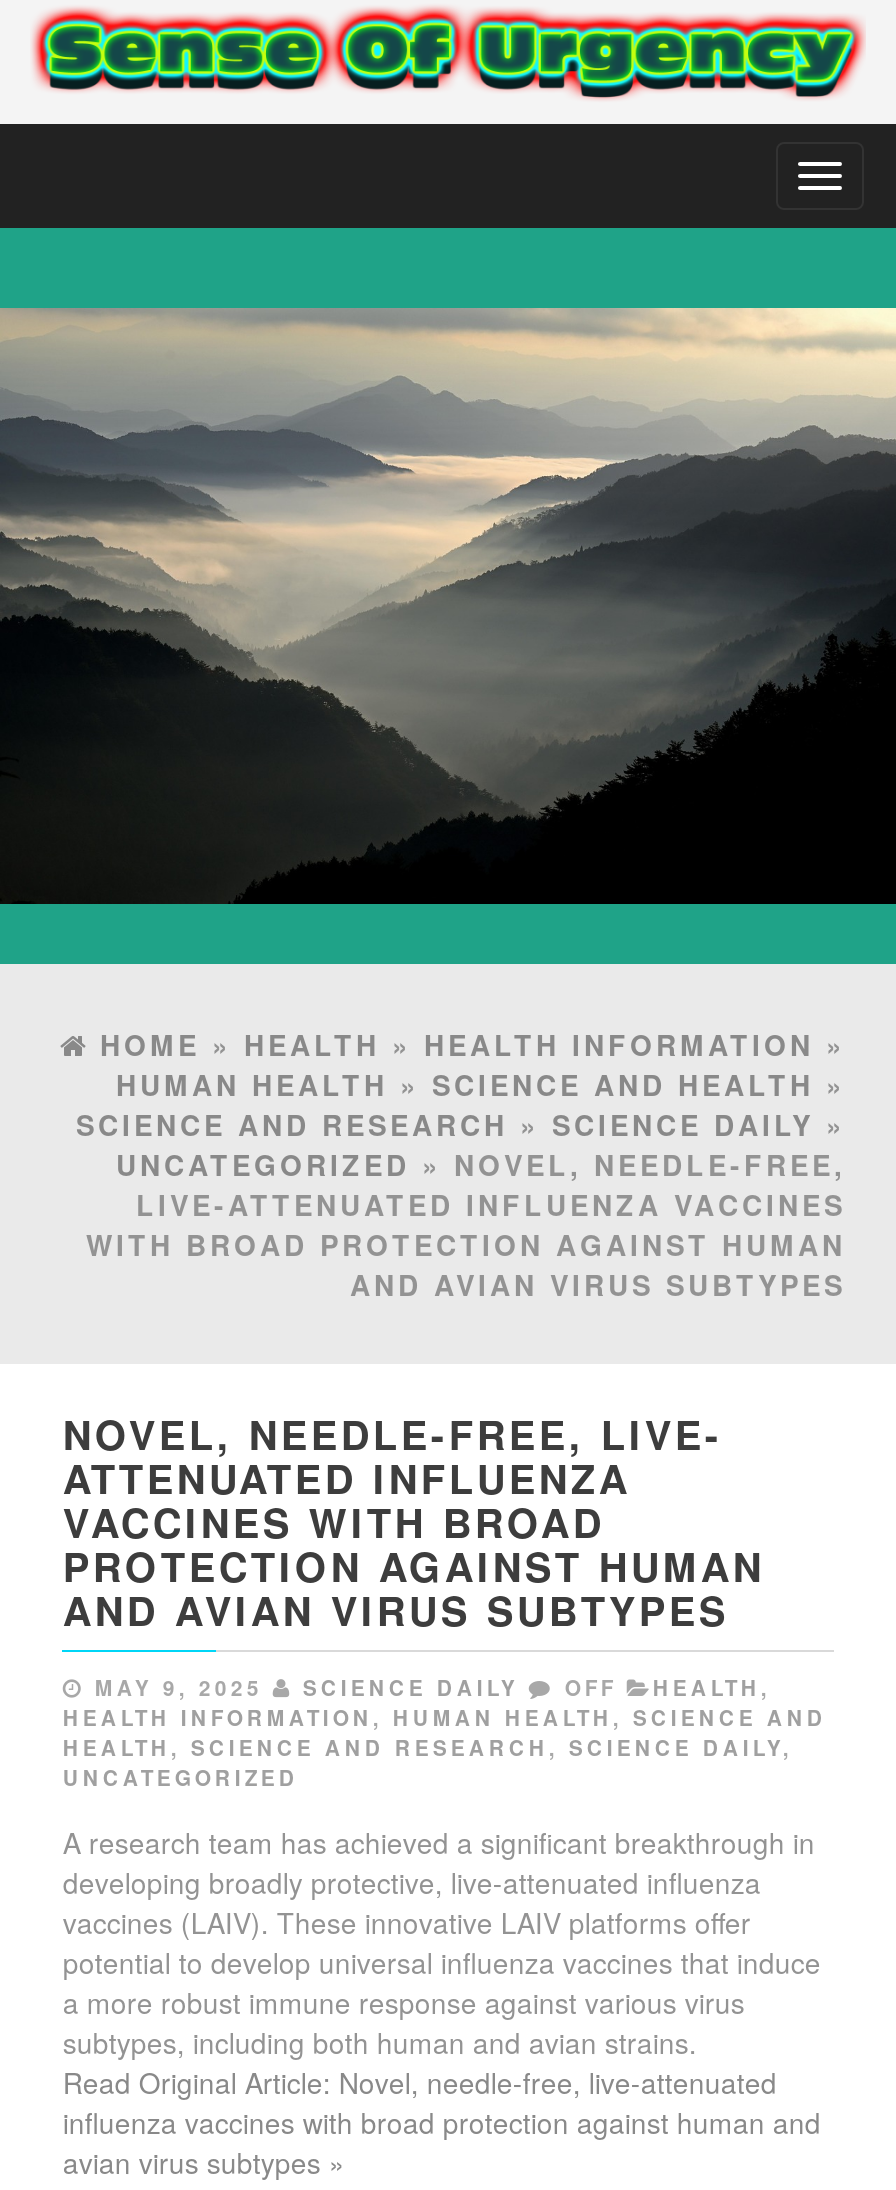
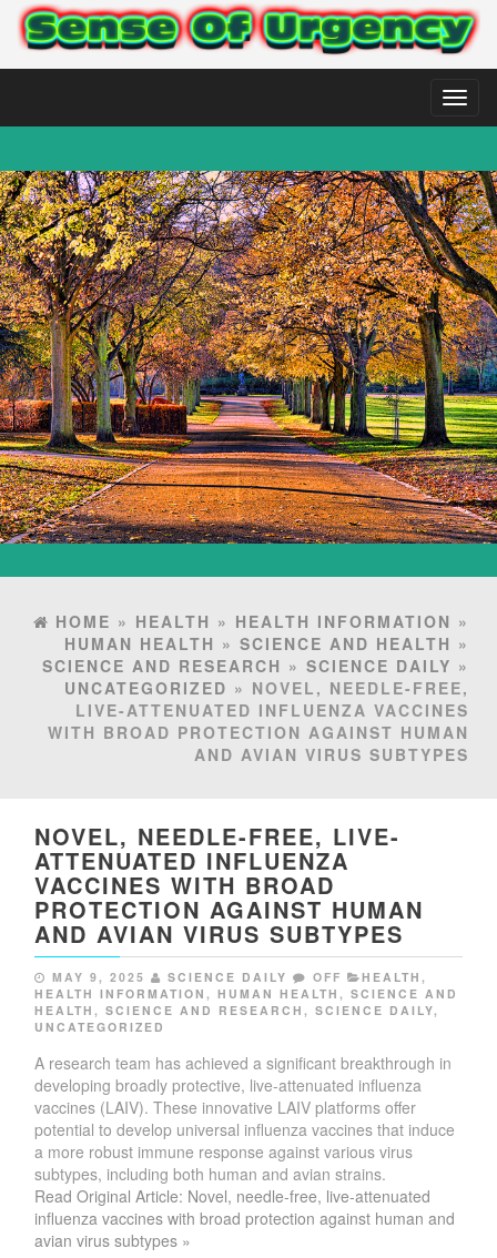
- [image]
+ [image]
